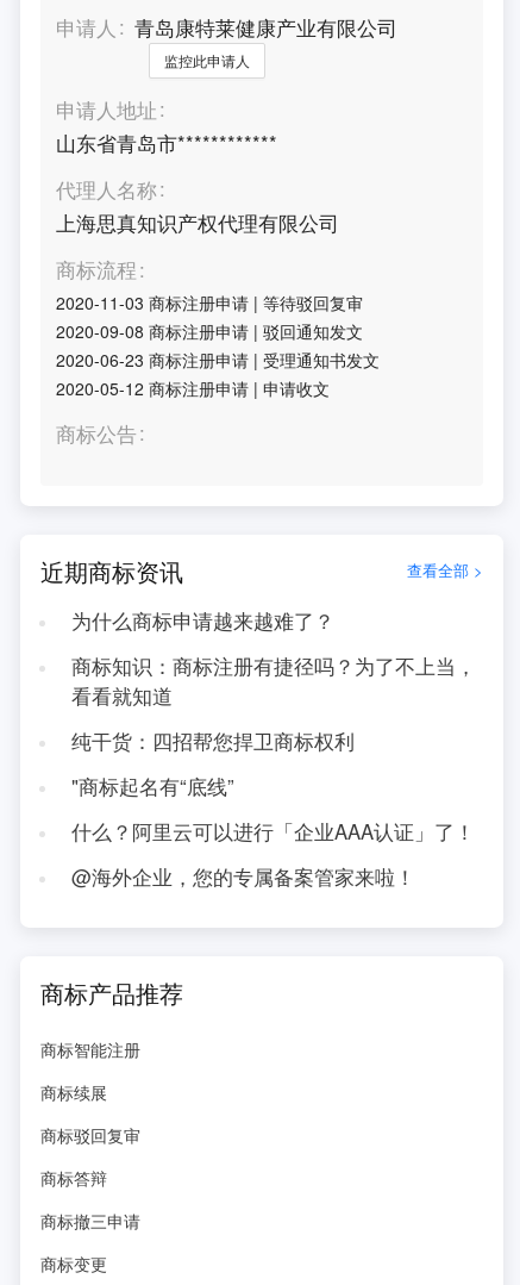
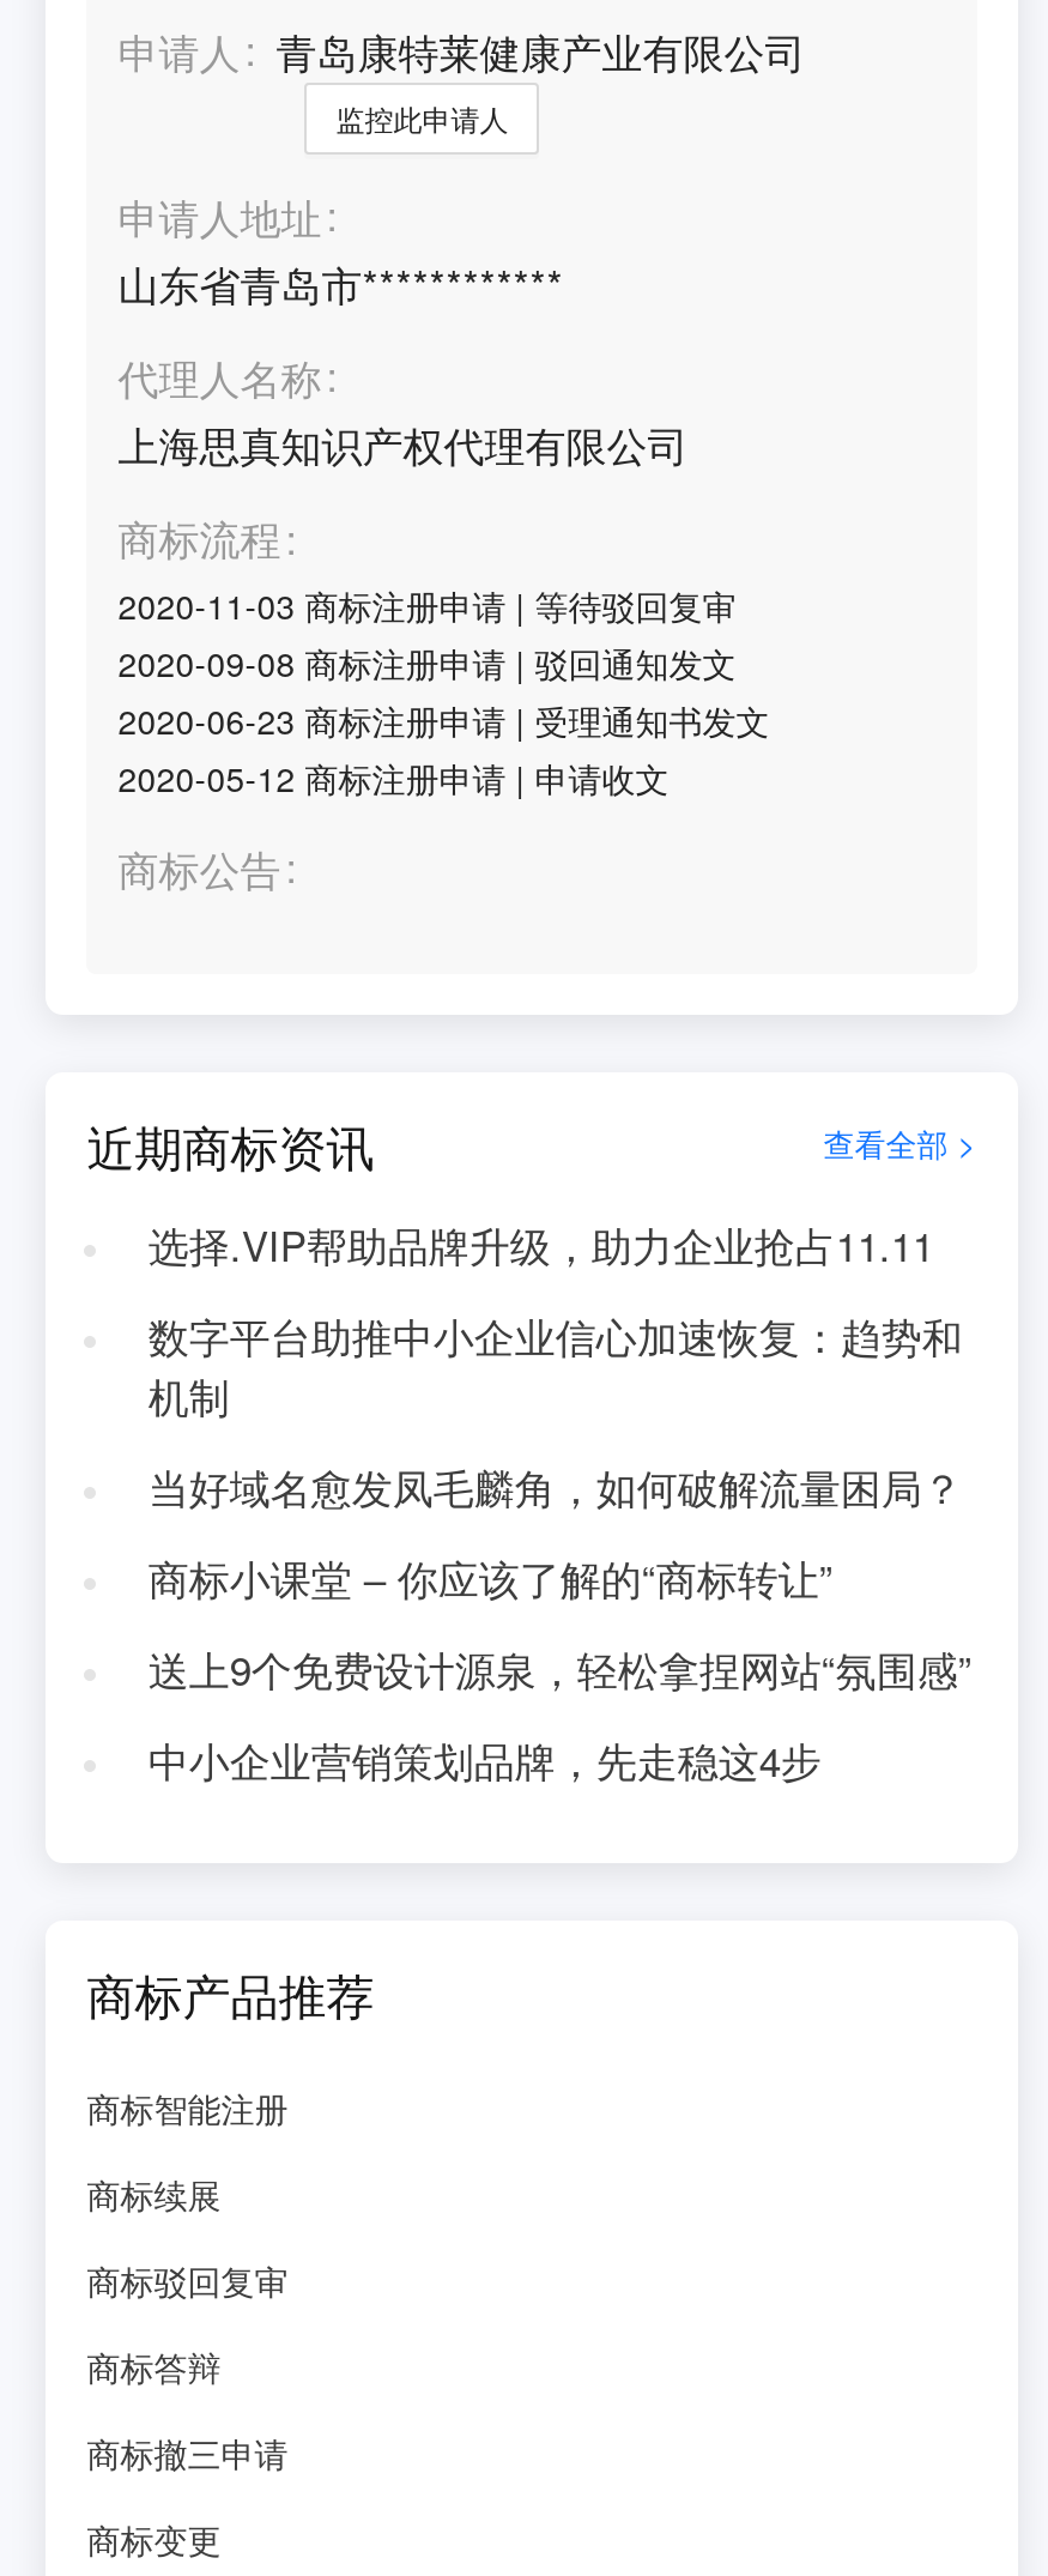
- 为什么商标申请越来越难了？
+ 选择.VIP帮助品牌升级，助力企业抢占11.11

- 商标知识：商标注册有捷径吗？为了不上当，
- 看看就知道
+ 数字平台助推中小企业信心加速恢复：趋势和
+ 机制

- 纯干货：四招帮您捍卫商标权利
+ 当好域名愈发凤毛麟角，如何破解流量困局？

- "商标起名有“底线”
+ 商标小课堂 – 你应该了解的“商标转让”

- 什么？阿里云可以进行「企业AAA认证」了！
+ 送上9个免费设计源泉，轻松拿捏网站“氛围感”

- @海外企业，您的专属备案管家来啦！
+ 中小企业营销策划品牌，先走稳这4步
